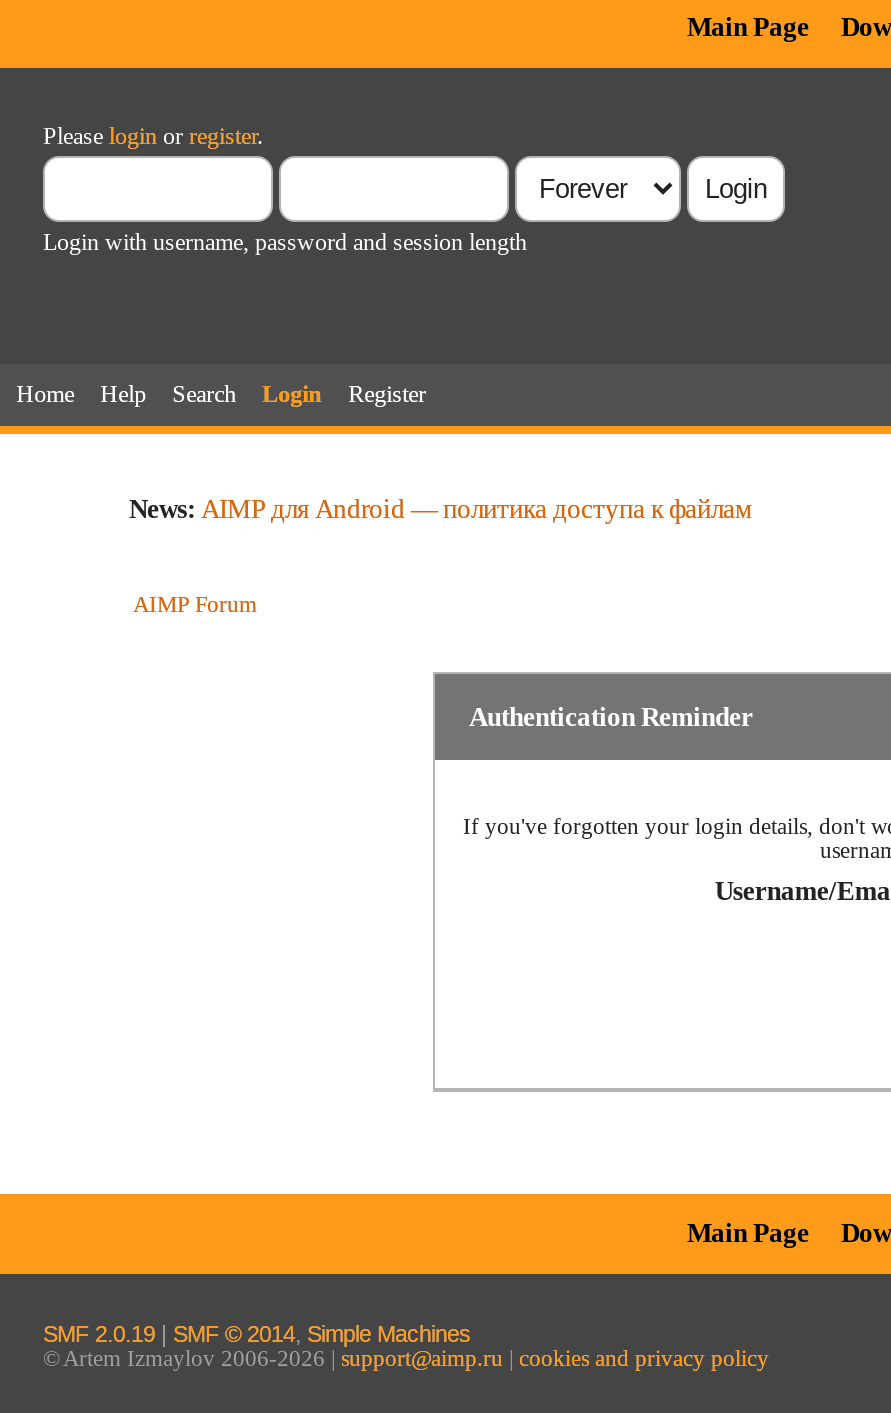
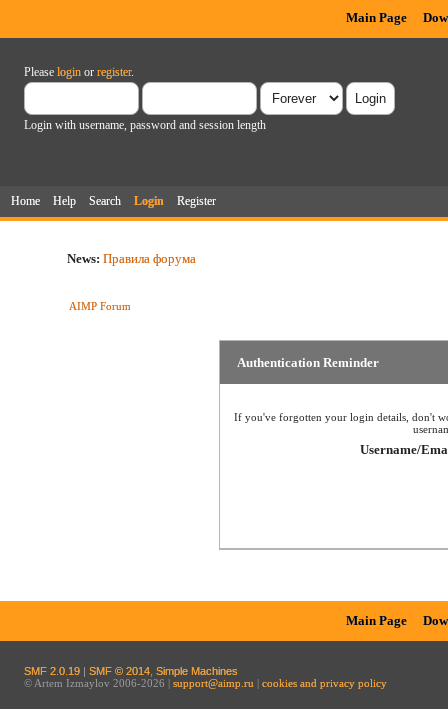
- News: AIMP для Android — политика доступа к файлам
+ News: Правила форума
